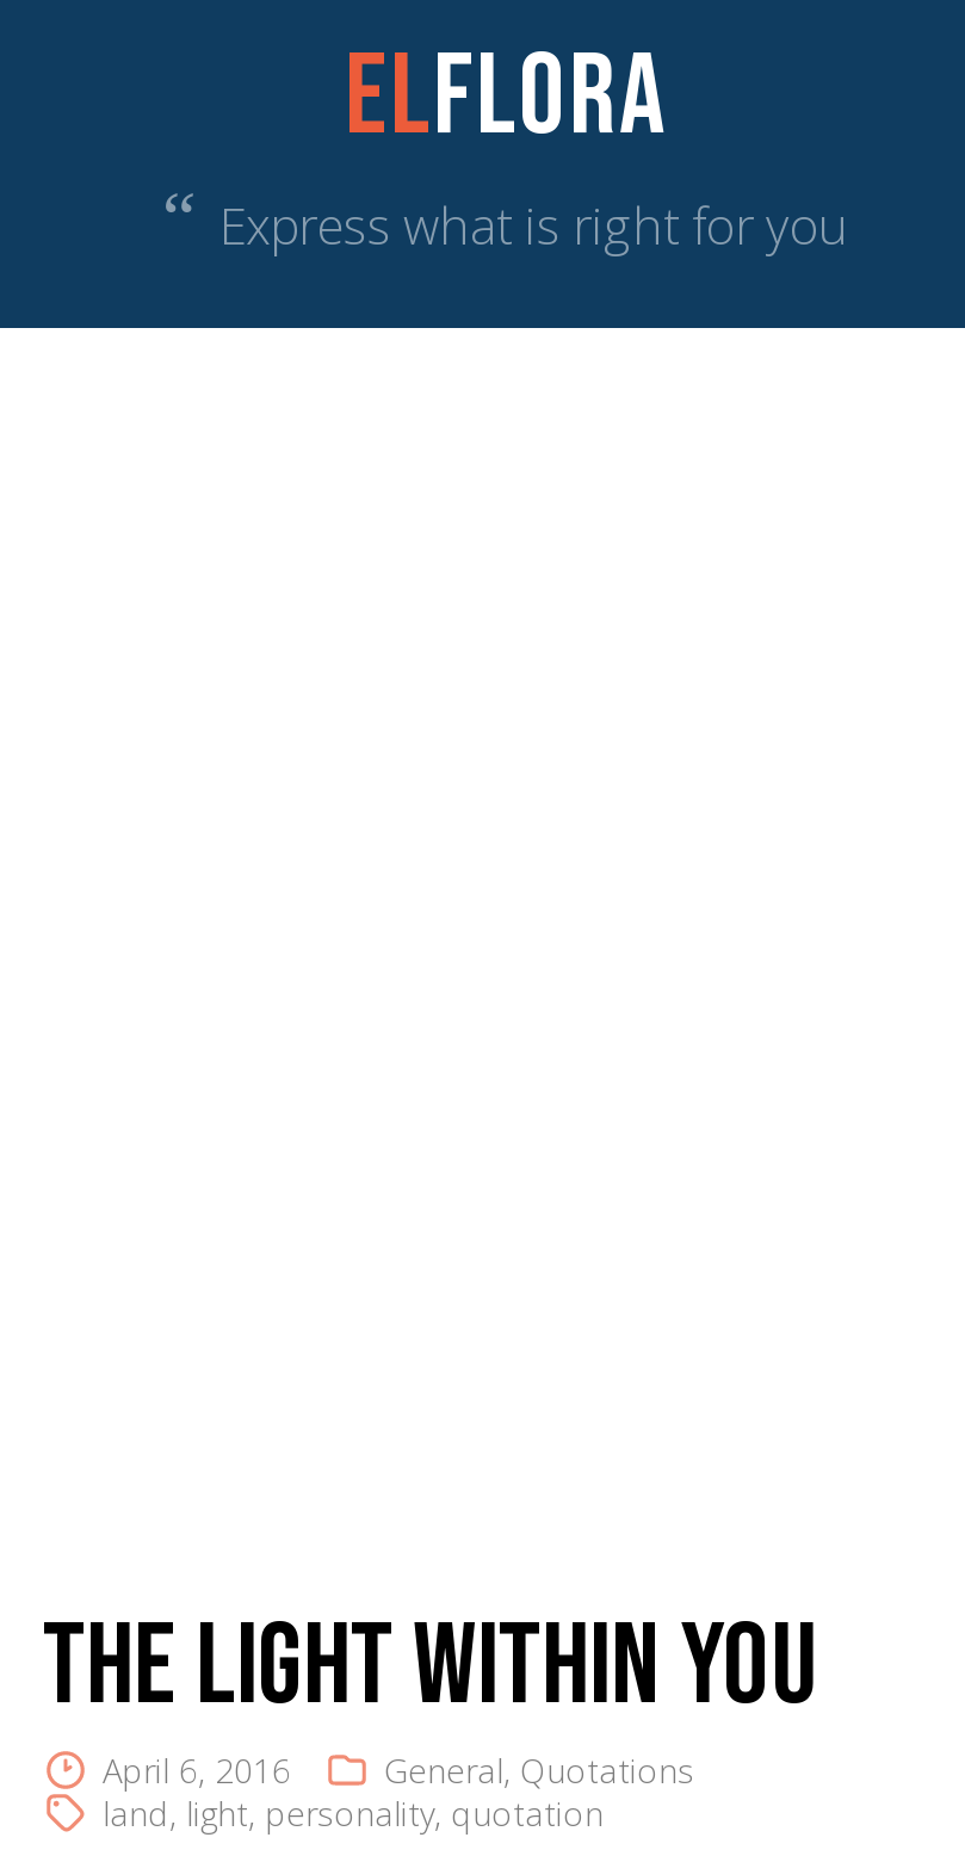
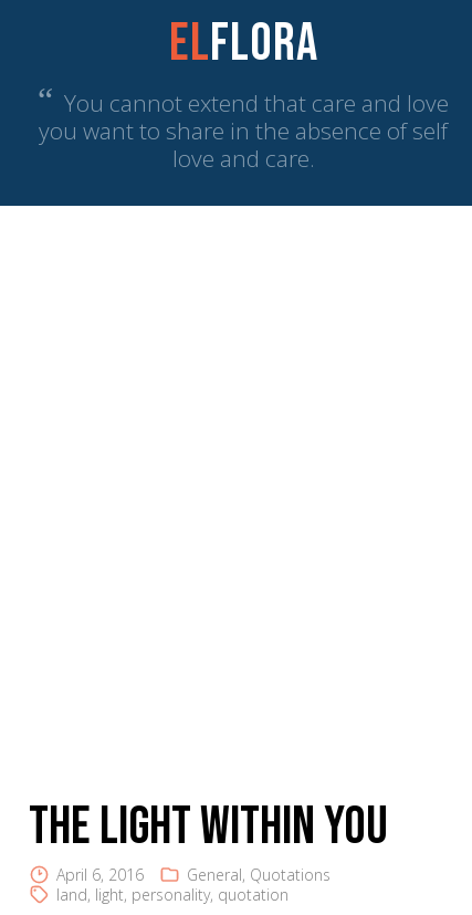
- “ Express what is right for you
+ “ You cannot extend that care and love
+ you want to share in the absence of self
+ love and care.
